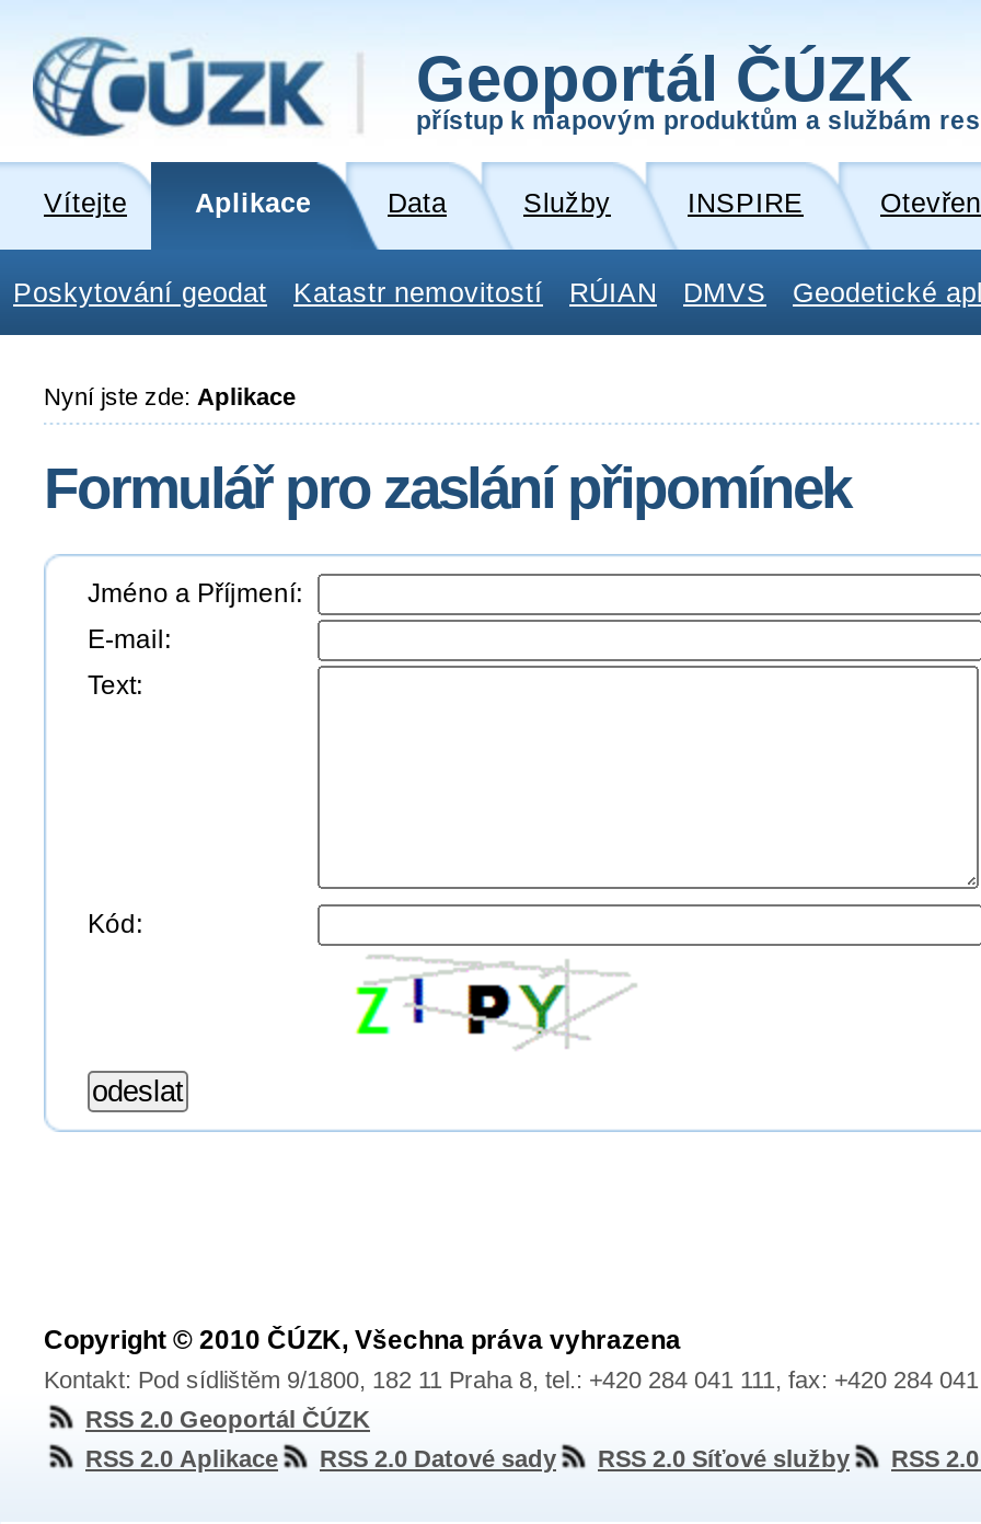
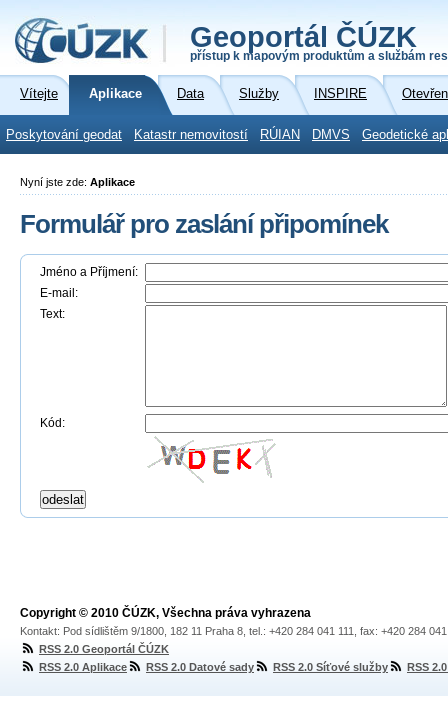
- [image]
+ [image]
